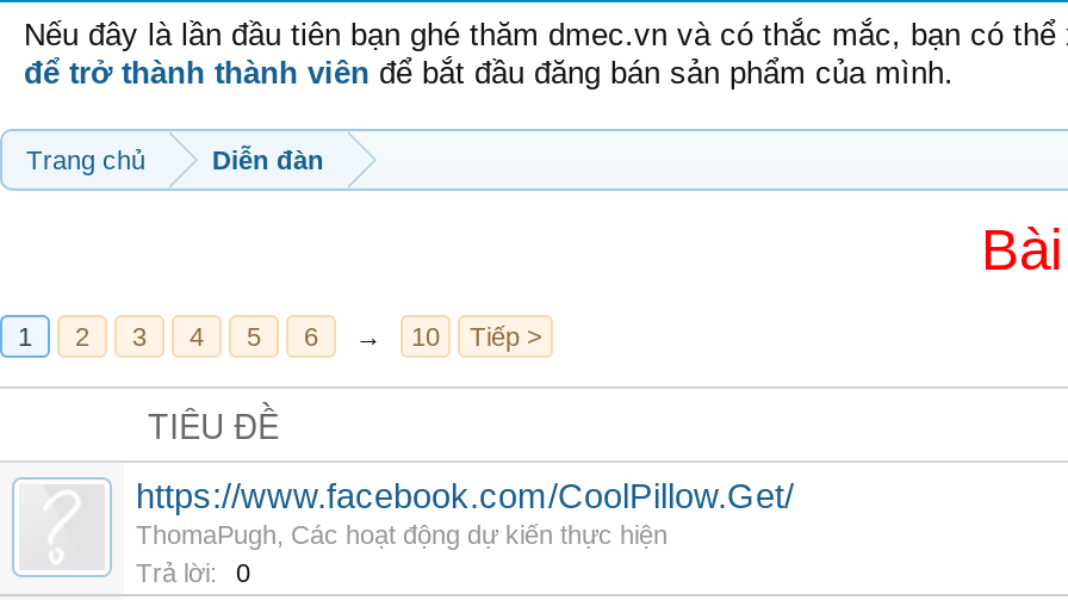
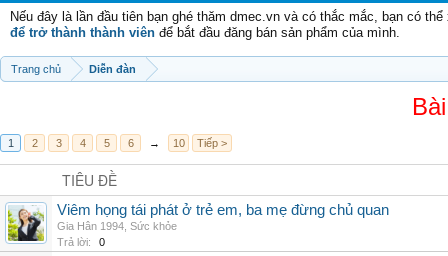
+ [image]

- https://www.facebook.com/CoolPillow.Get/
- ThomaPugh, Các hoạt động dự kiến thực hiện
+ Viêm họng tái phát ở trẻ em, ba mẹ đừng chủ quan
+ Gia Hân 1994, Sức khỏe
